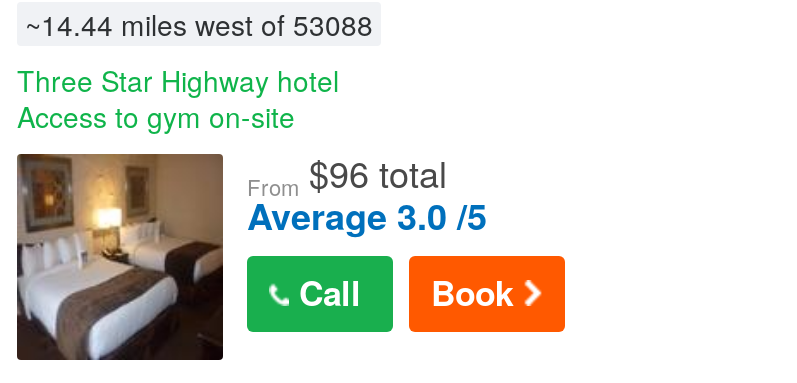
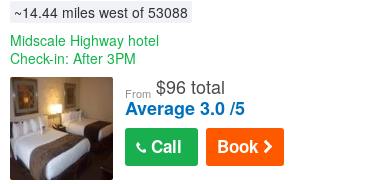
- Three Star Highway hotel
- Access to gym on-site
+ Midscale Highway hotel
+ Check-in: After 3PM
